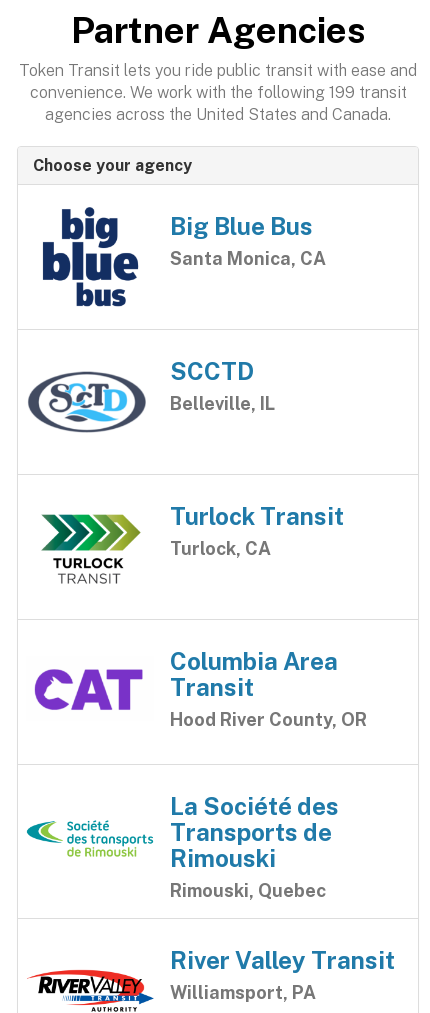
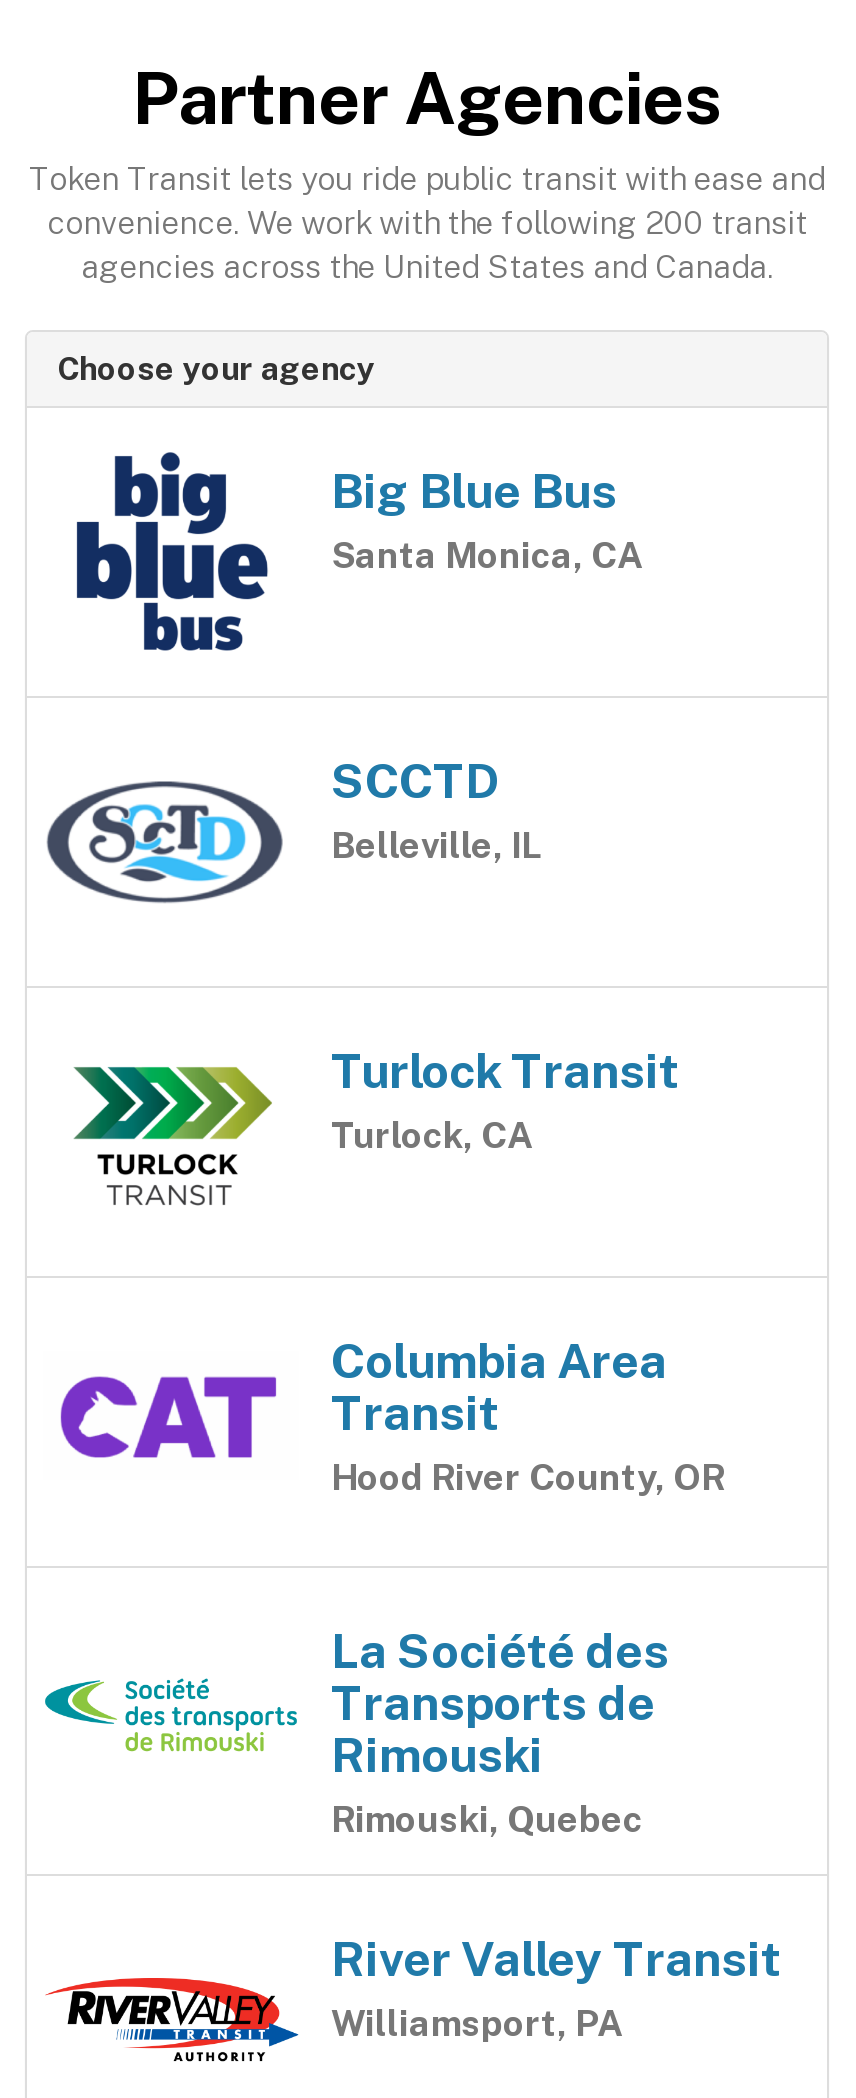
- convenience. We work with the following 199 transit
+ convenience. We work with the following 200 transit
